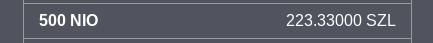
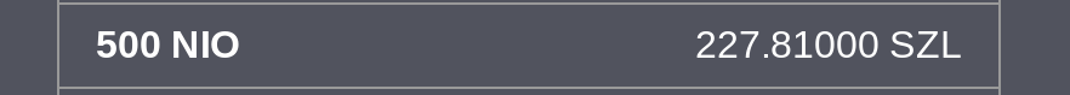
- 223.33000 SZL
+ 227.81000 SZL
